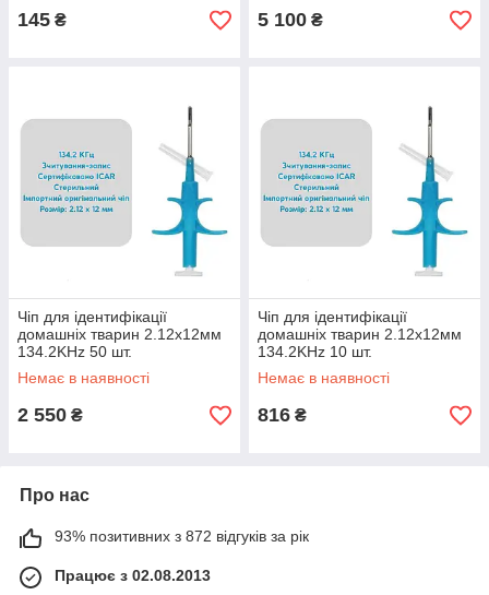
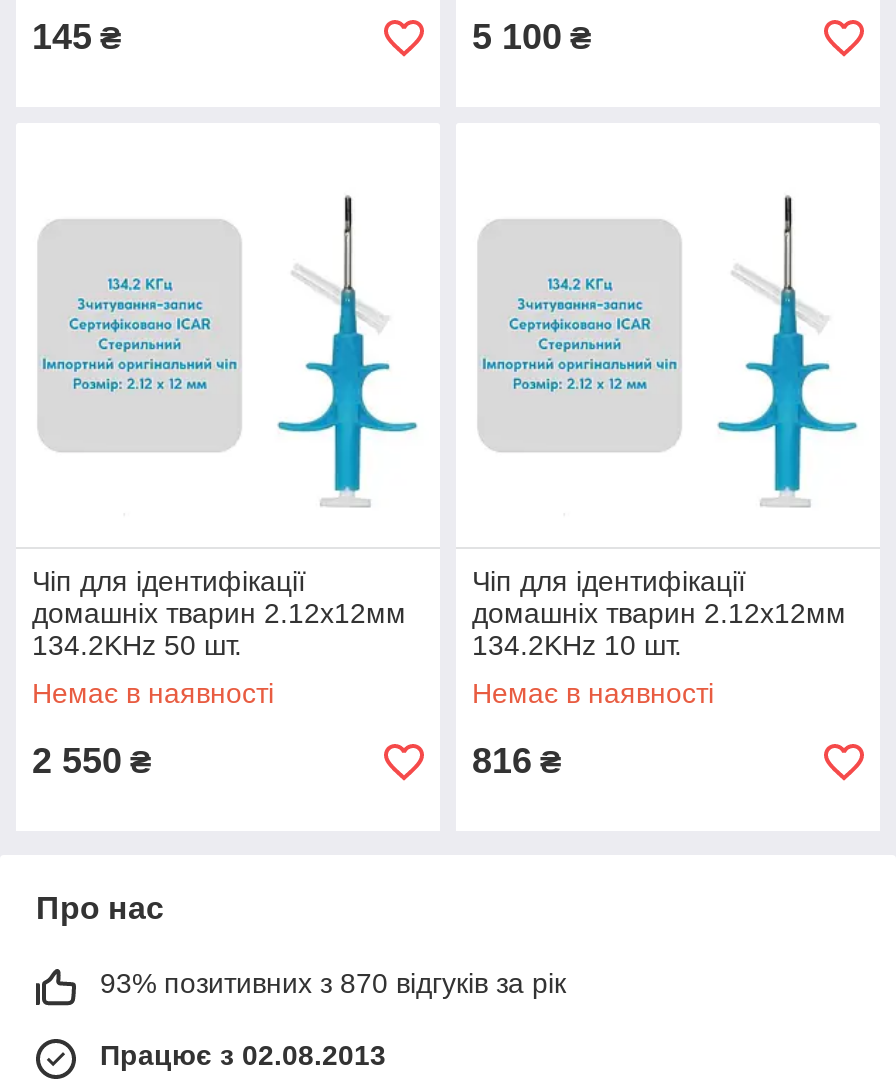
- 93% позитивних з 872 відгуків за рік
+ 93% позитивних з 870 відгуків за рік
